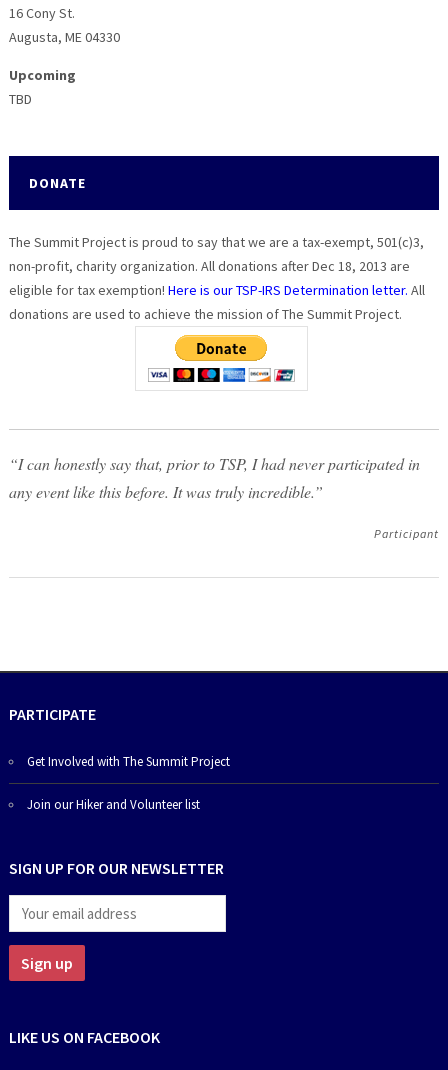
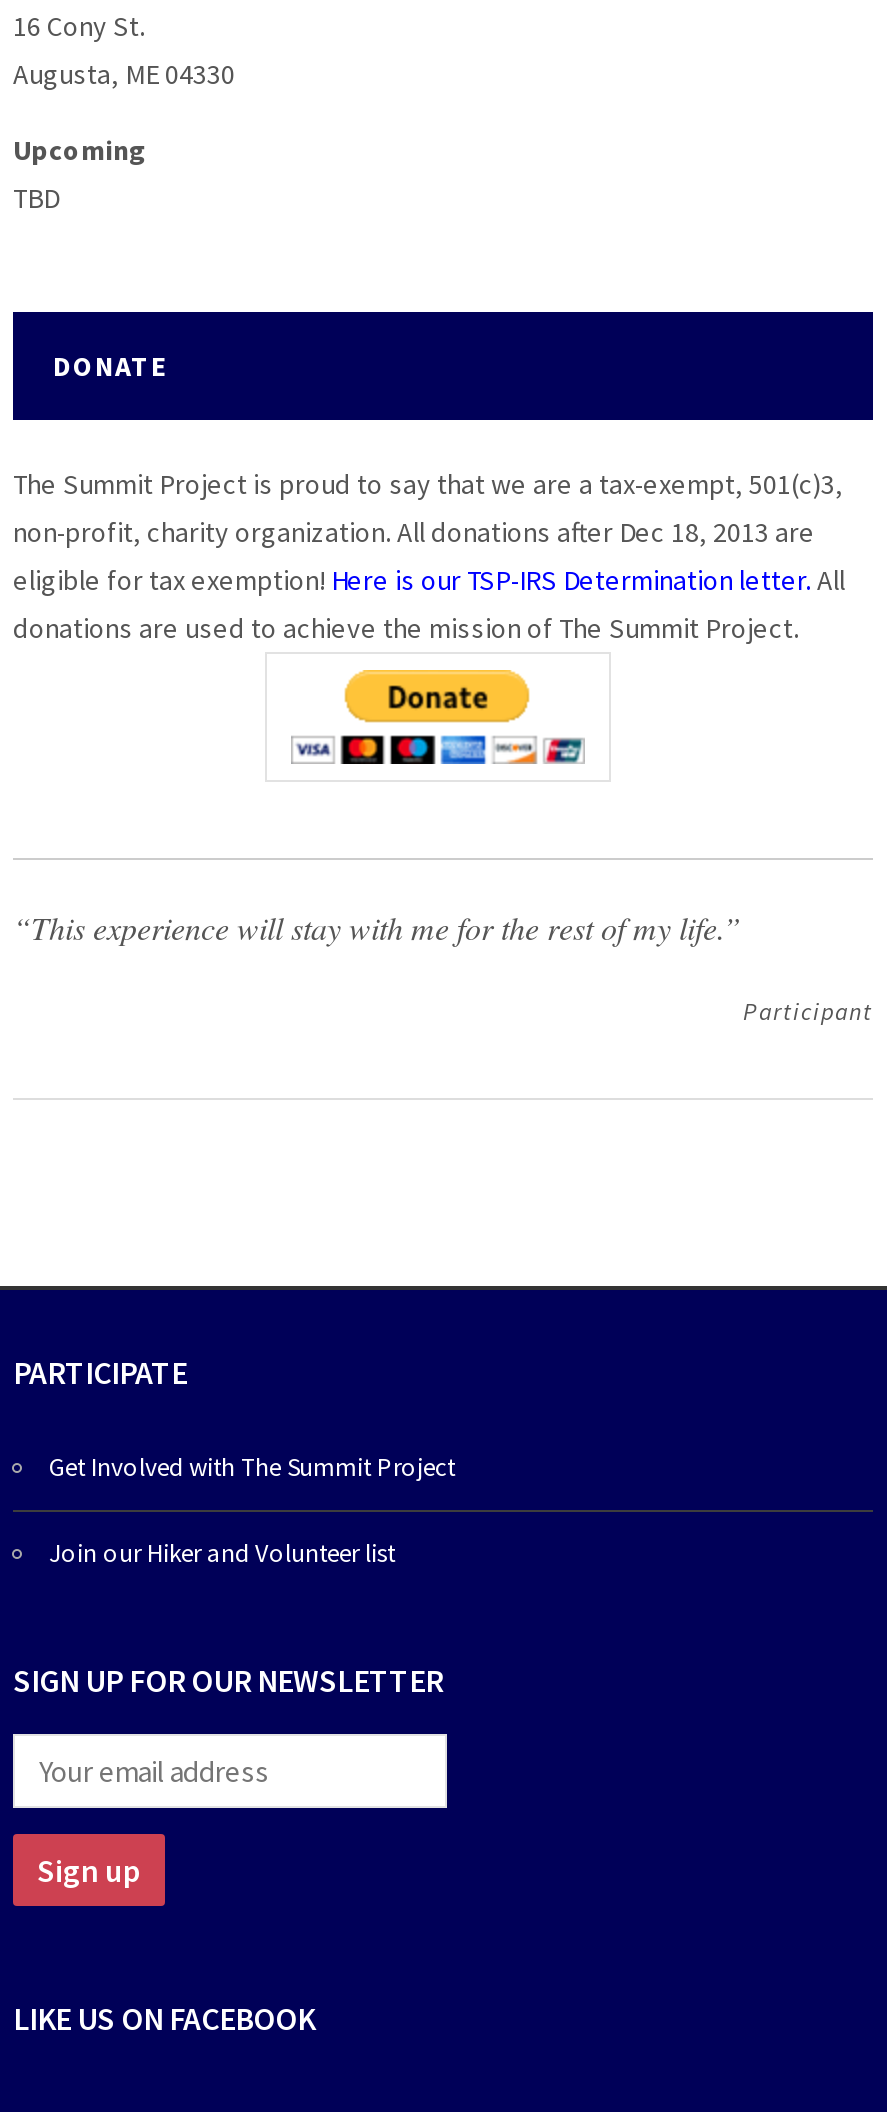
- “I can honestly say that, prior to TSP, I had never participated in
- any event like this before. It was truly incredible.”
+ “This experience will stay with me for the rest of my life.”
